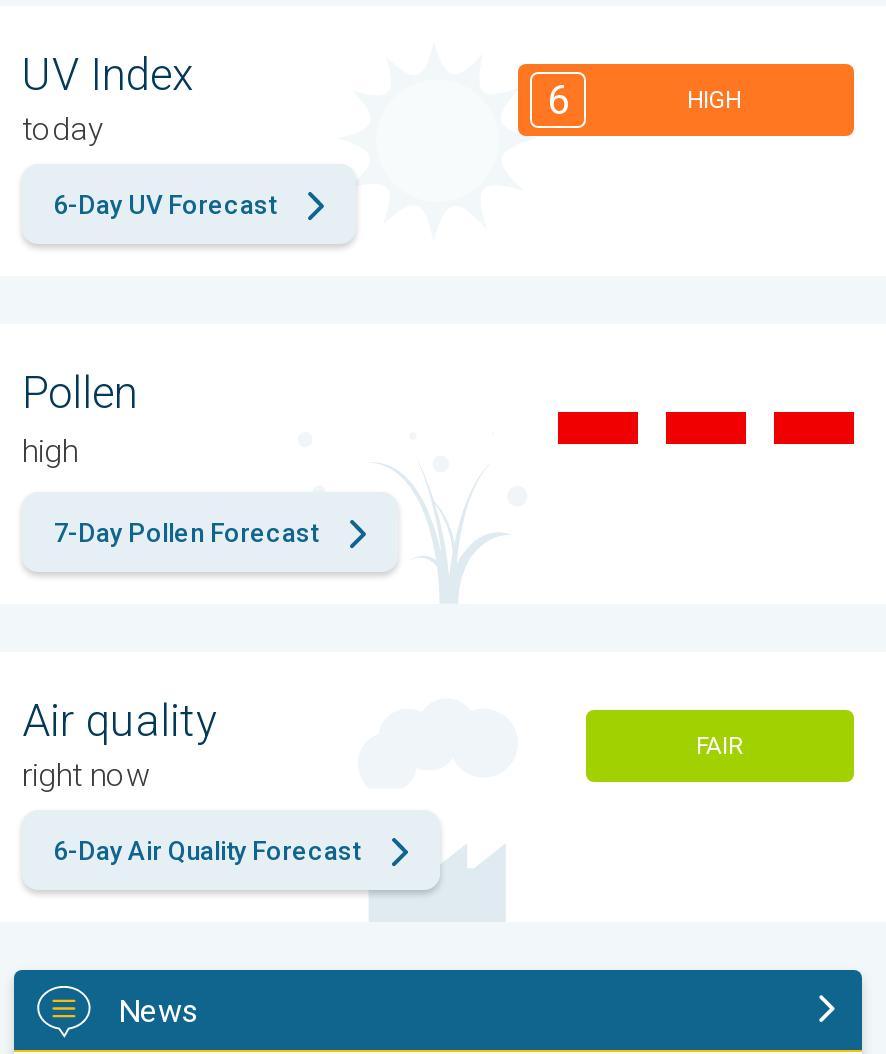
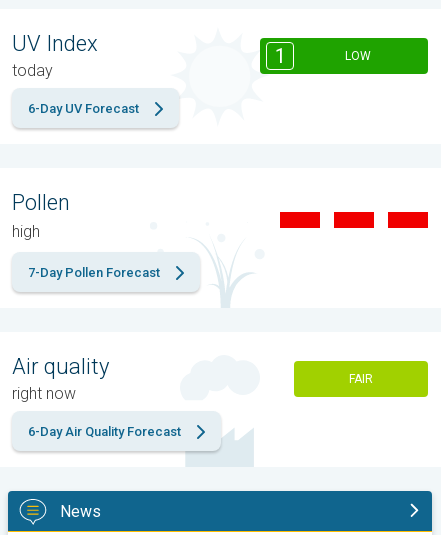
- 6
- HIGH
+ 1
+ LOW
